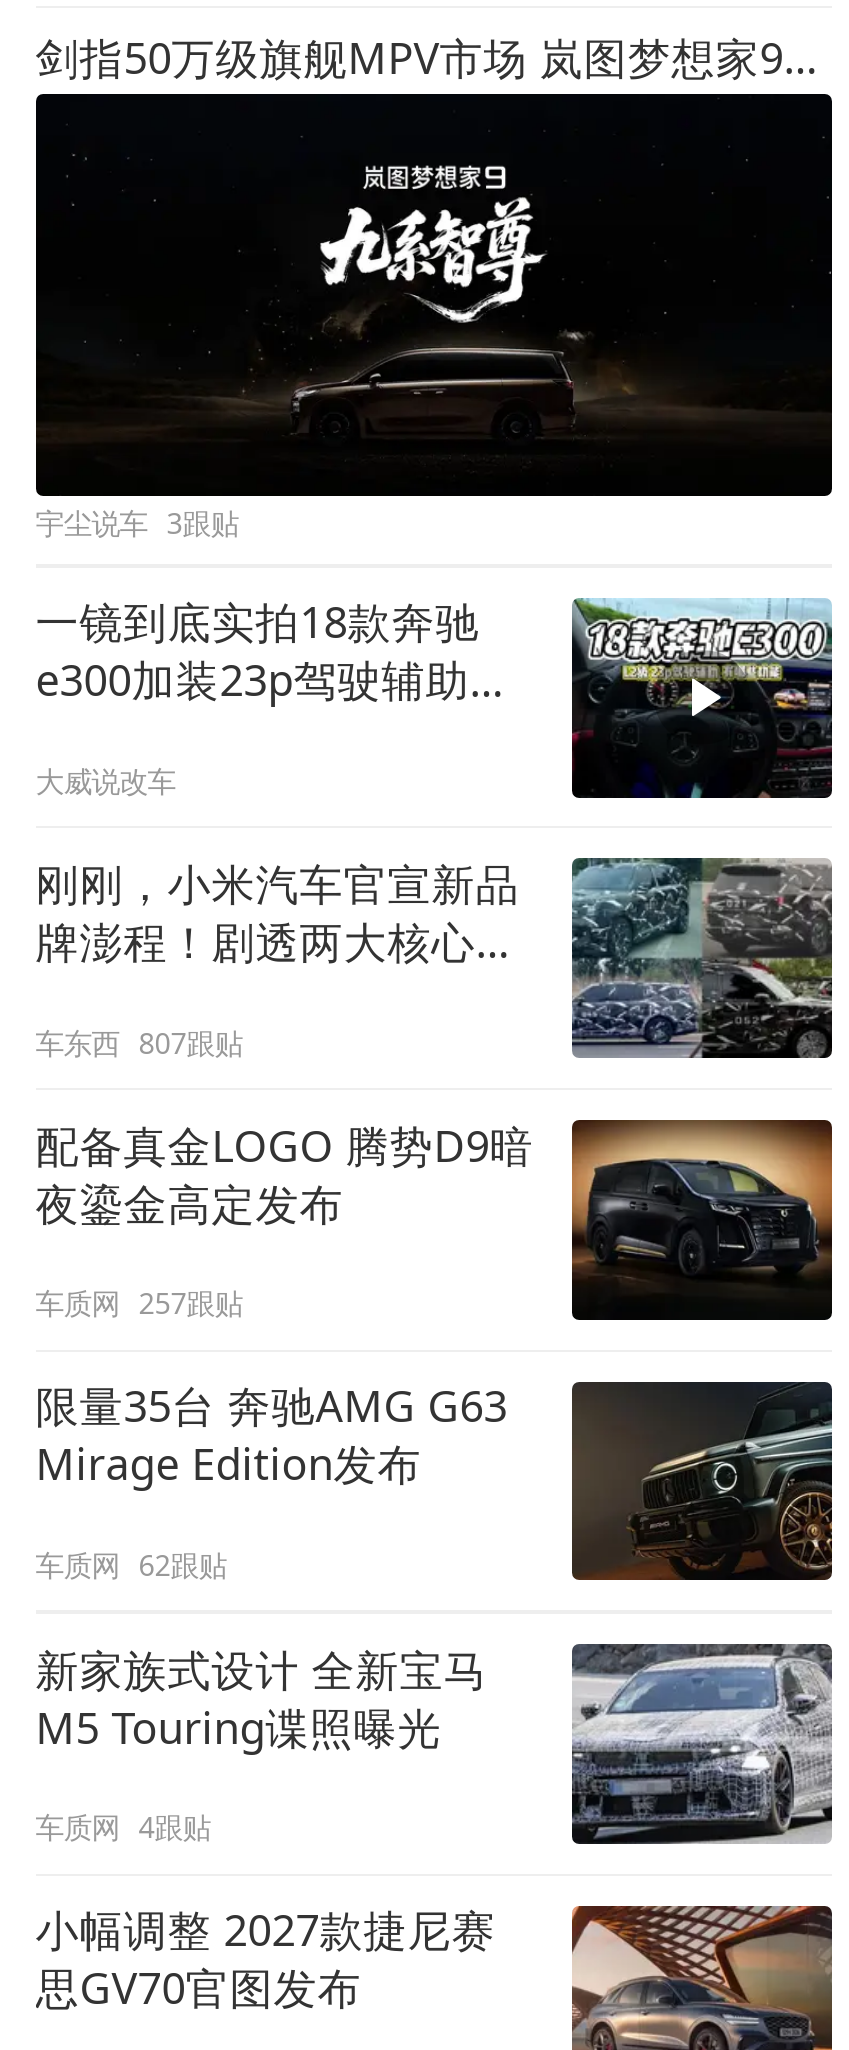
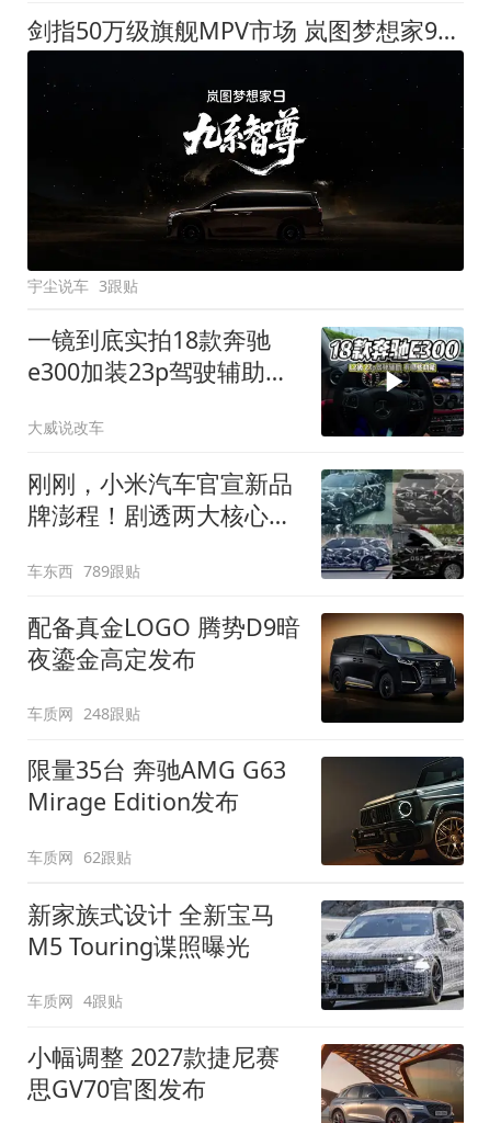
- 车东西 807跟贴
+ 车东西 789跟贴

- 车质网 257跟贴
+ 车质网 248跟贴
